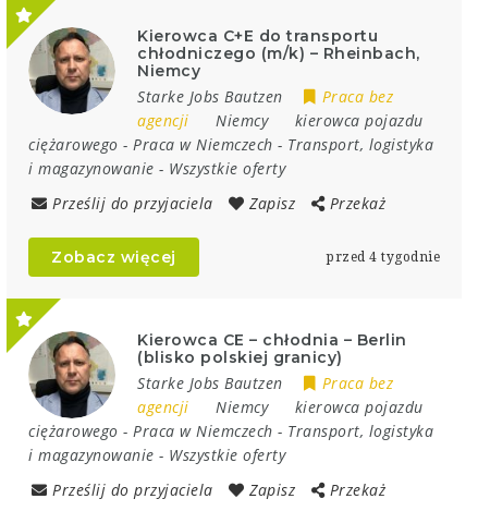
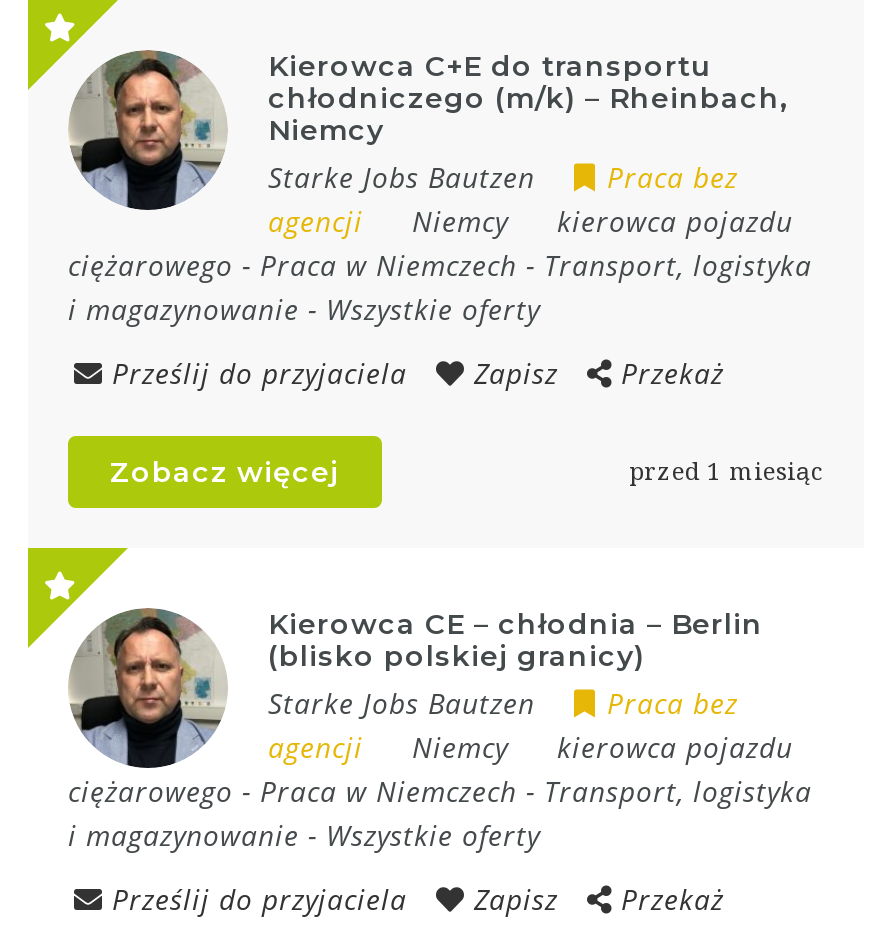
- przed 4 tygodnie
+ przed 1 miesiąc
